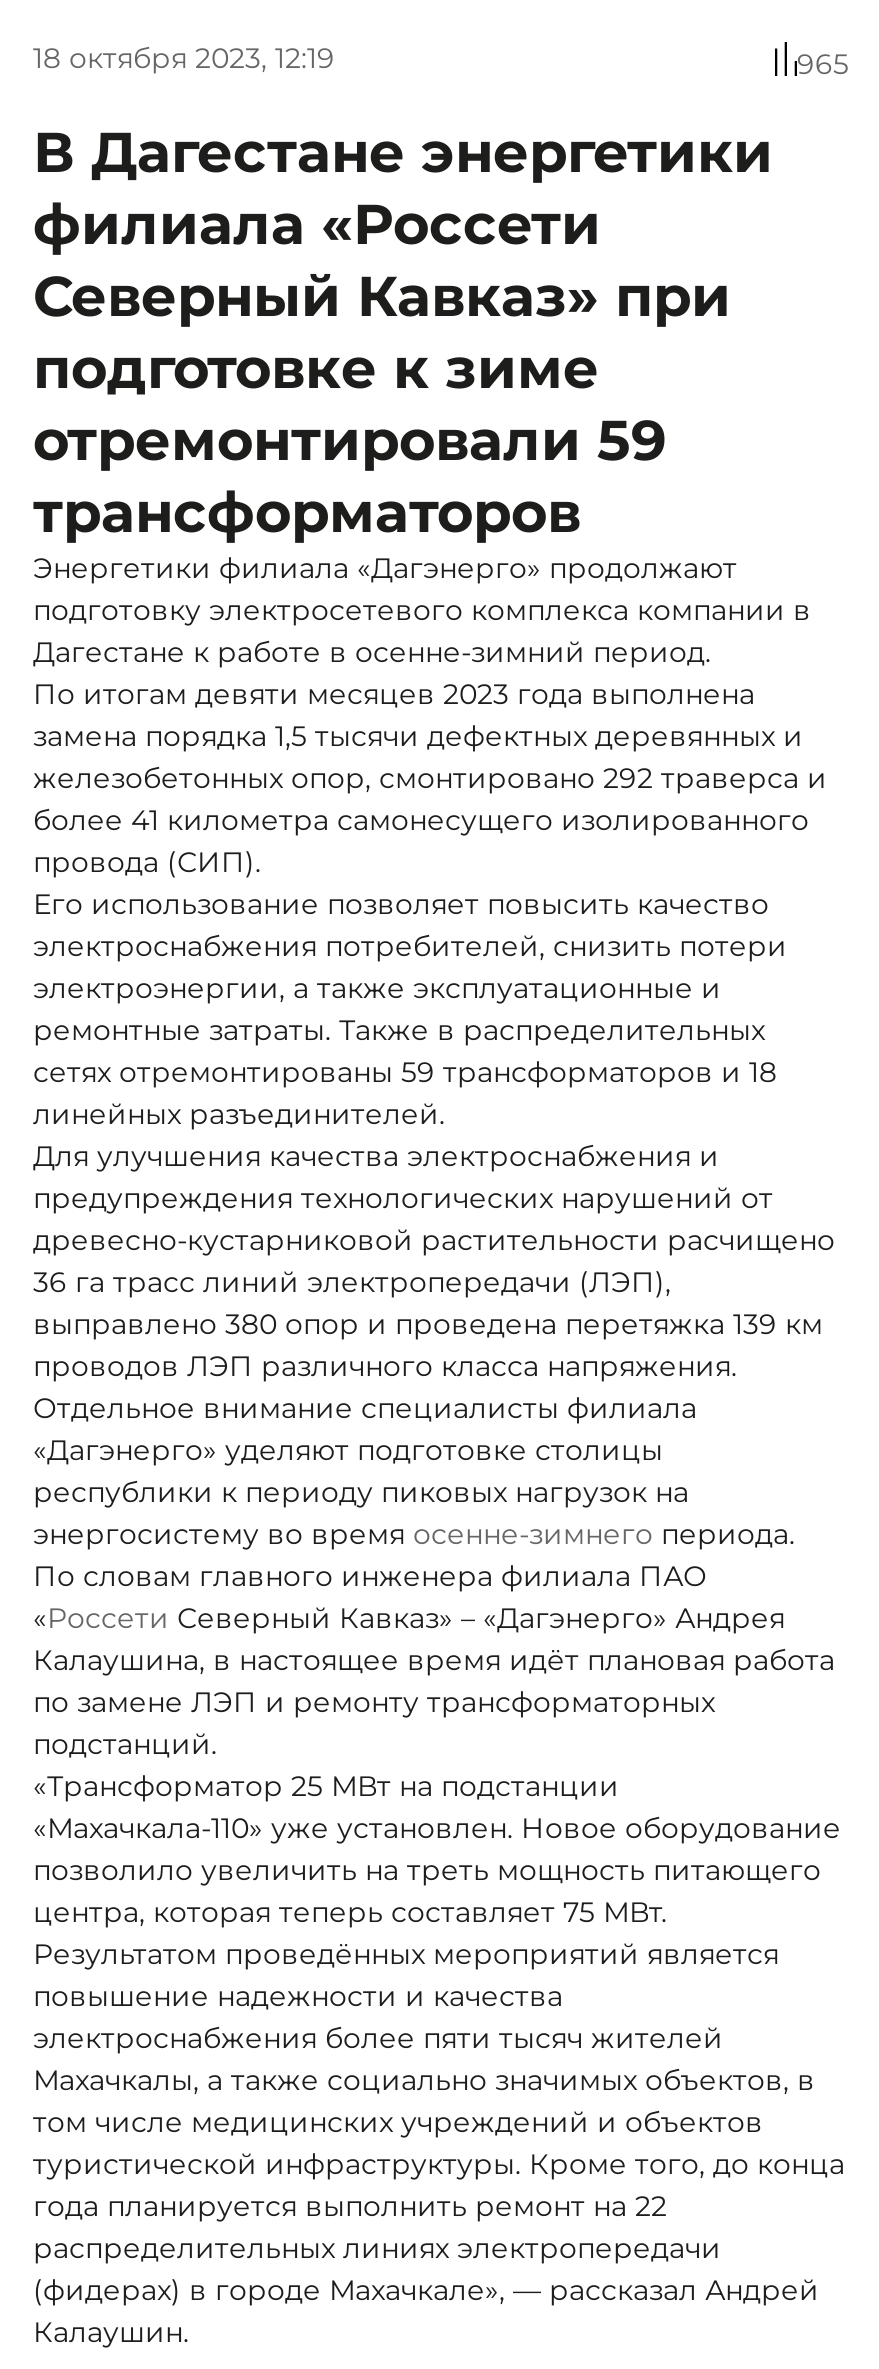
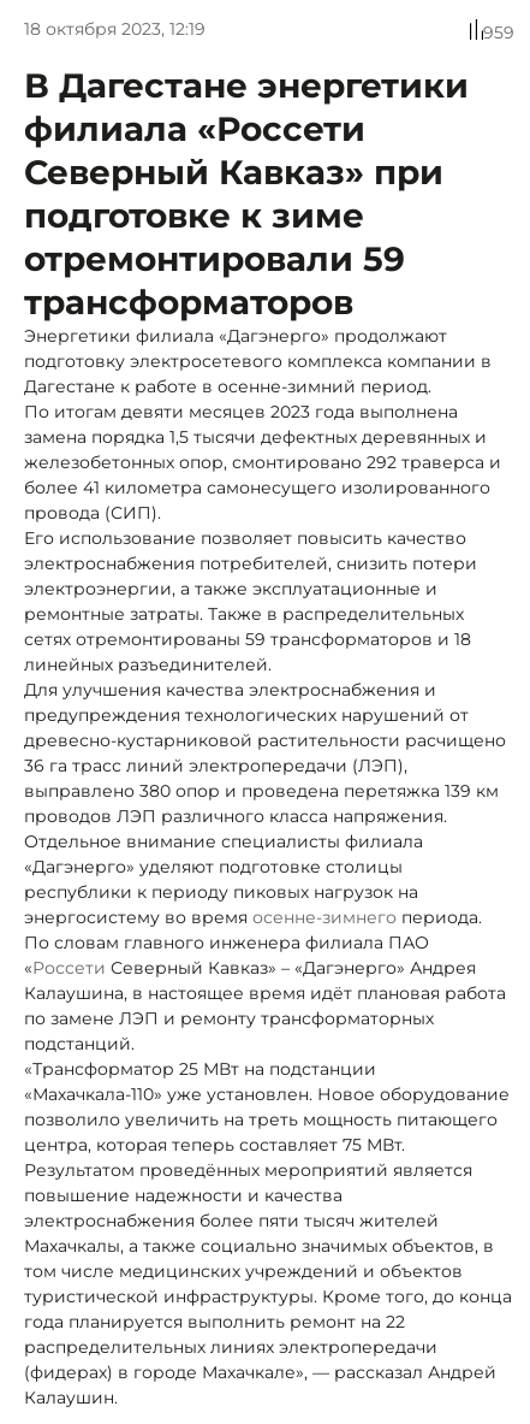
- 965
+ 959
